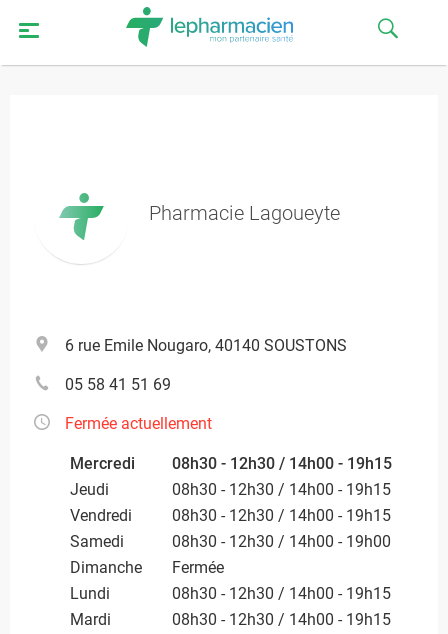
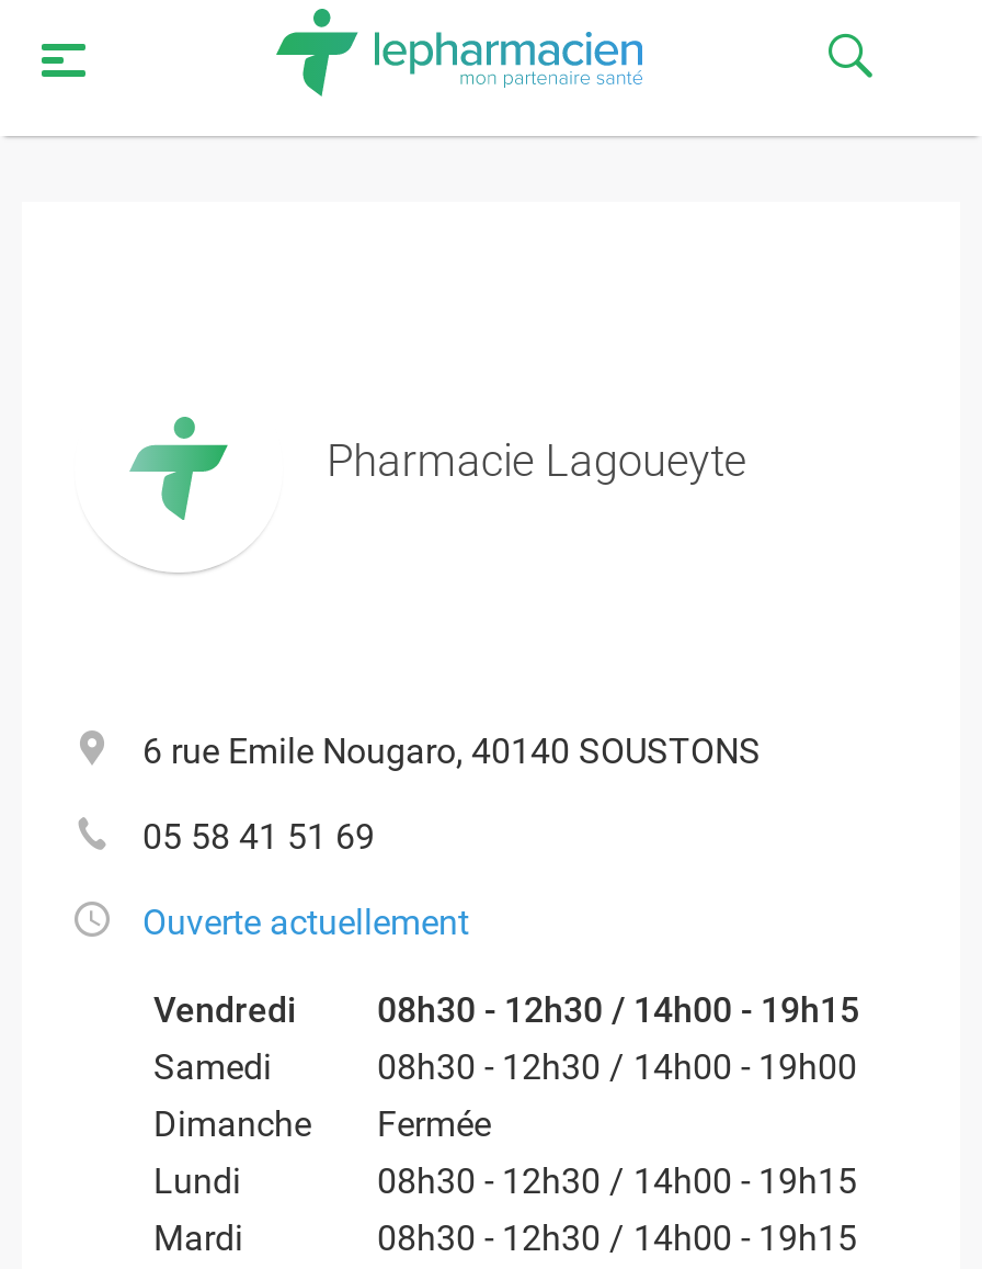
- Fermée actuellement
- Mercredi
- 08h30 - 12h30 / 14h00 - 19h15
- Jeudi
- 08h30 - 12h30 / 14h00 - 19h15
+ Ouverte actuellement
